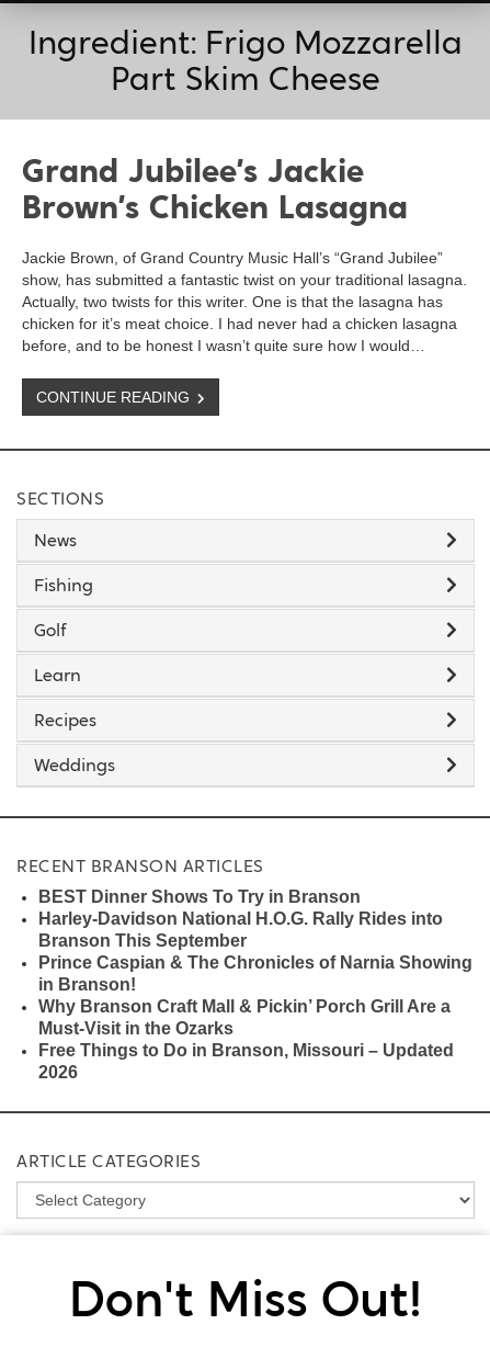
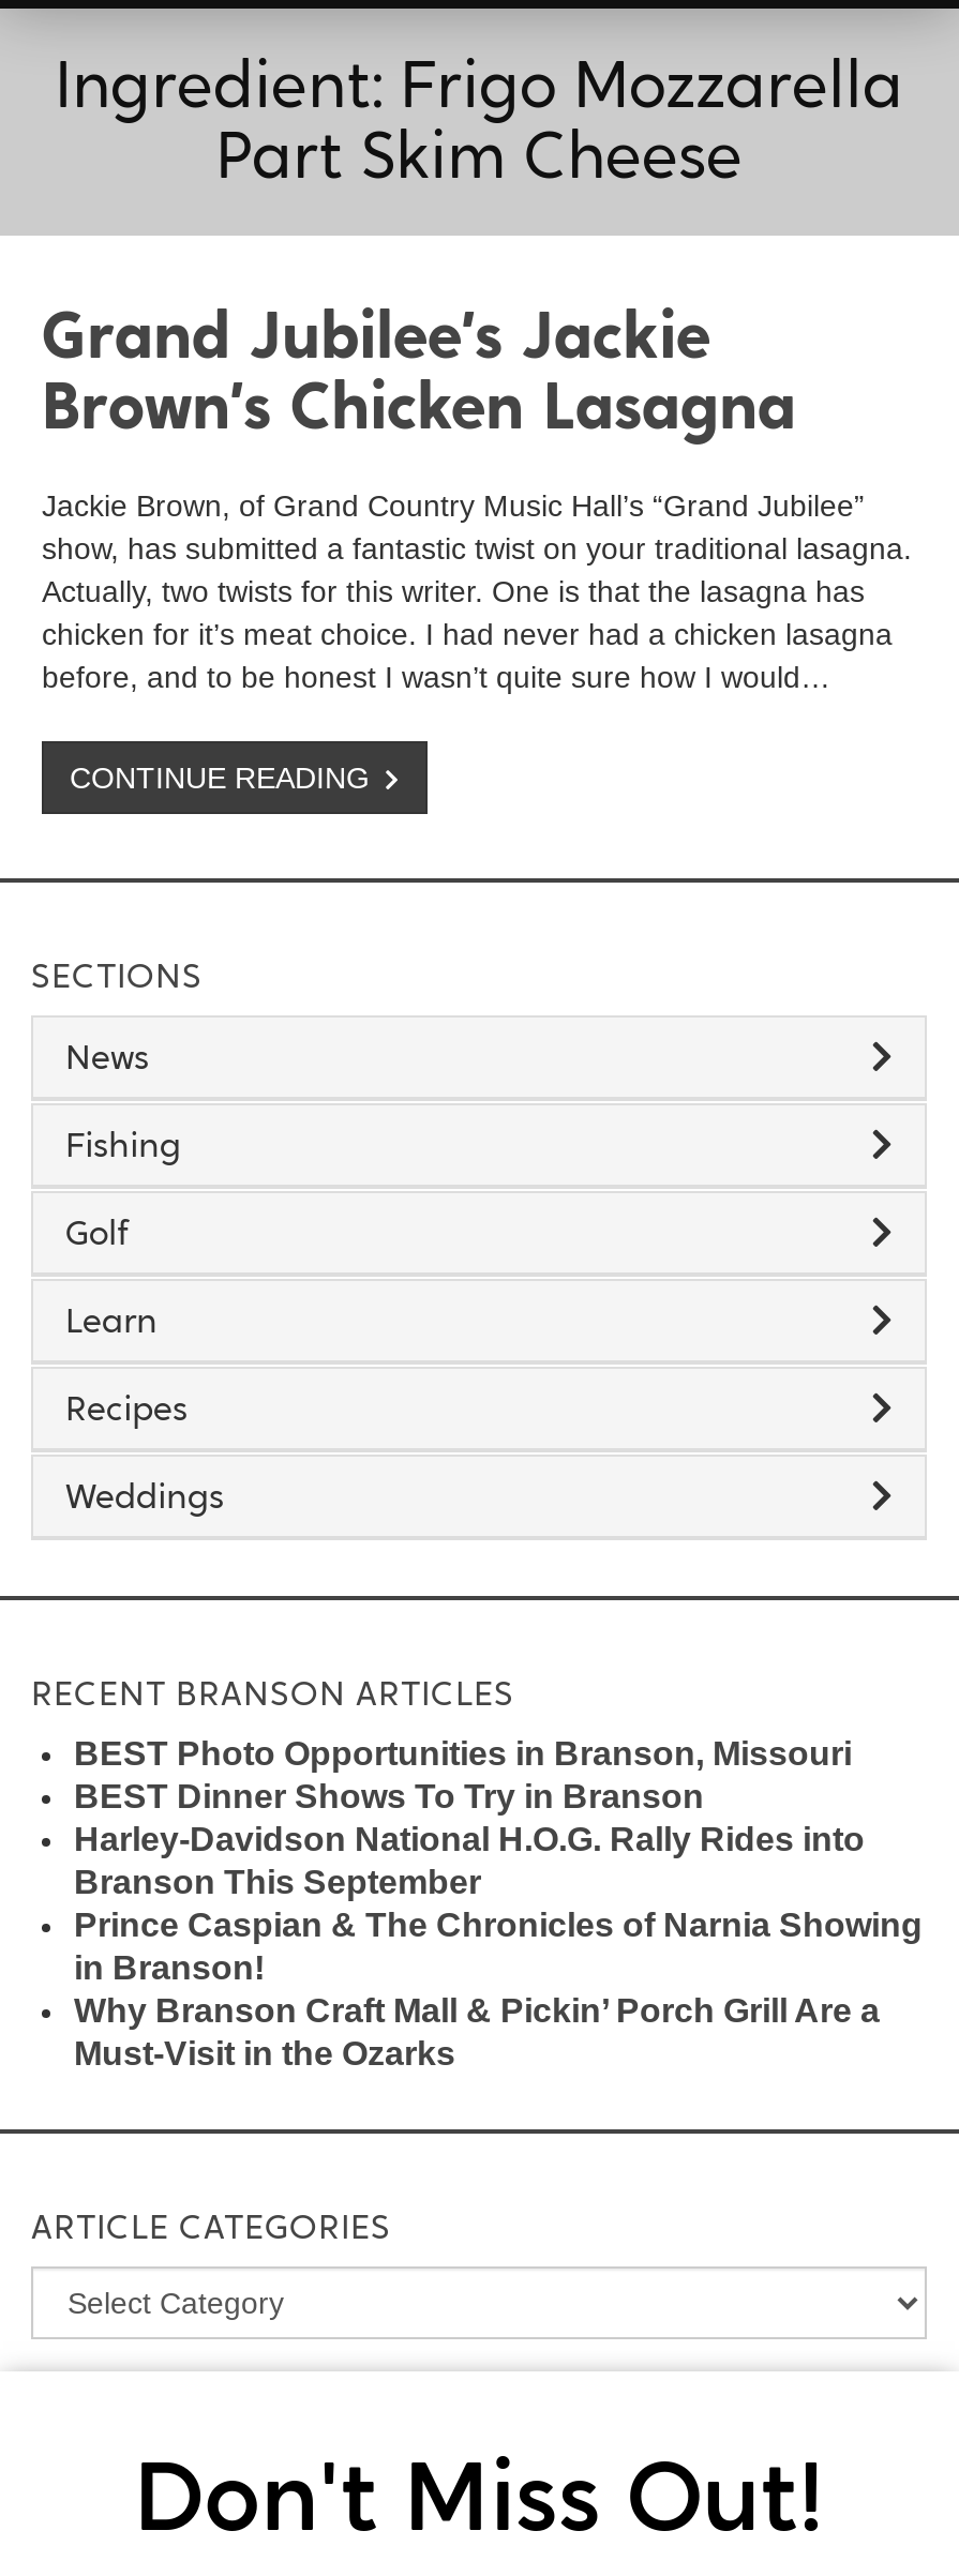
+ BEST Photo Opportunities in Branson, Missouri

moved down: BEST Dinner Shows To Try in Branson | Harley-Davidson National H.O.G. Rally Rides into | Branson This September | Prince Caspian & The Chronicles of Narnia Showing | in Branson! | Why Branson Craft Mall & Pickin’ Porch Grill Are a | Must-Visit in the Ozarks

- Free Things to Do in Branson, Missouri – Updated
- 2026
